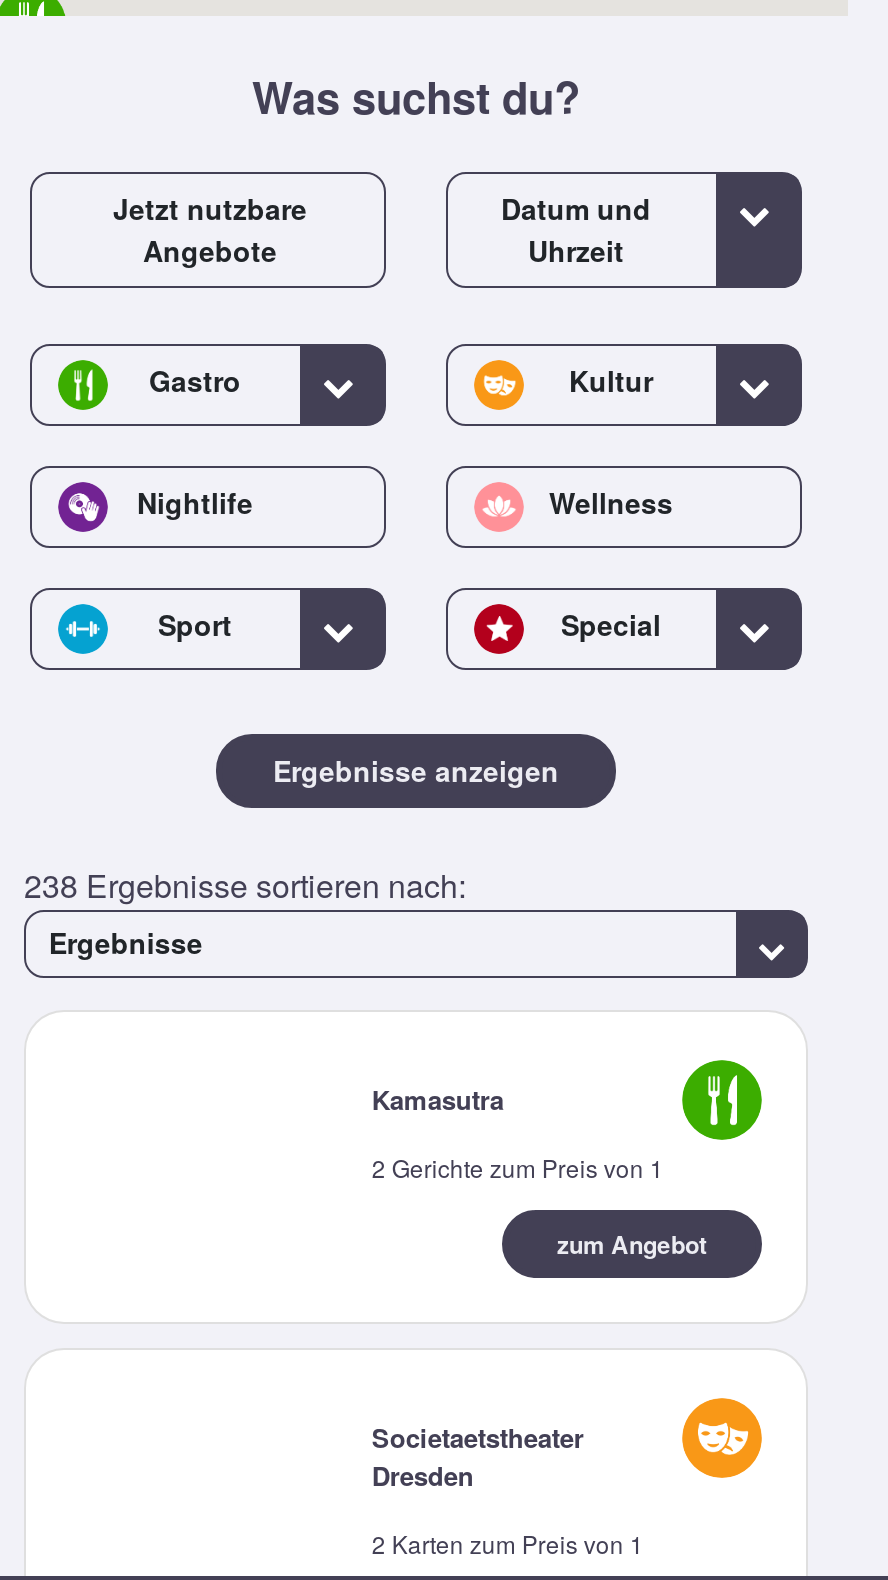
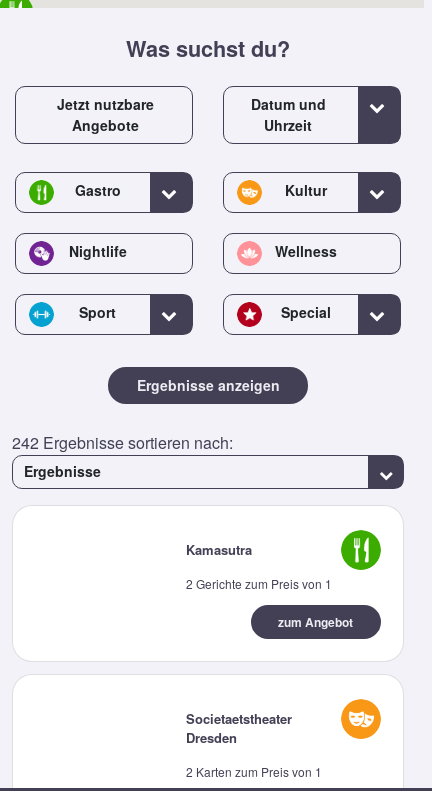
- 238 Ergebnisse sortieren nach:
+ 242 Ergebnisse sortieren nach:
